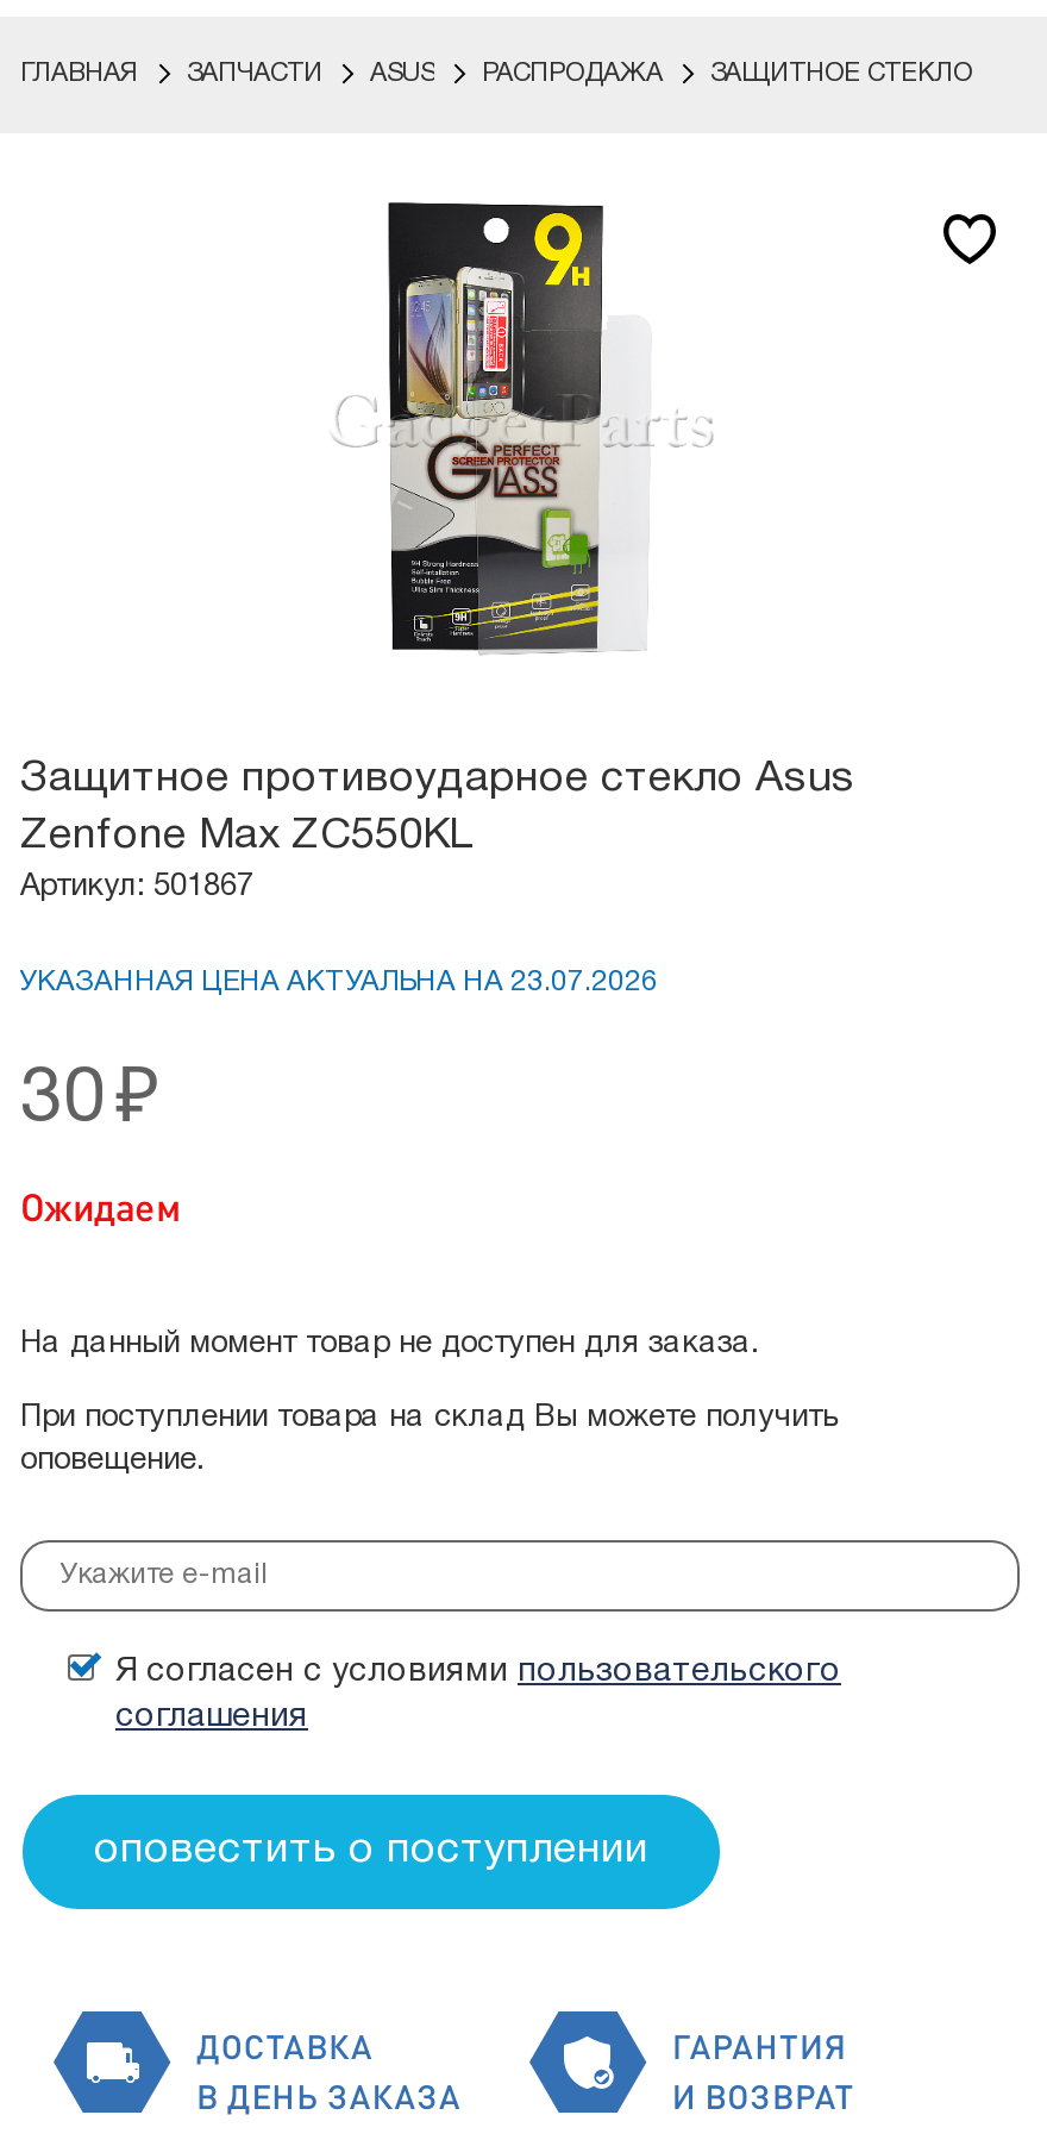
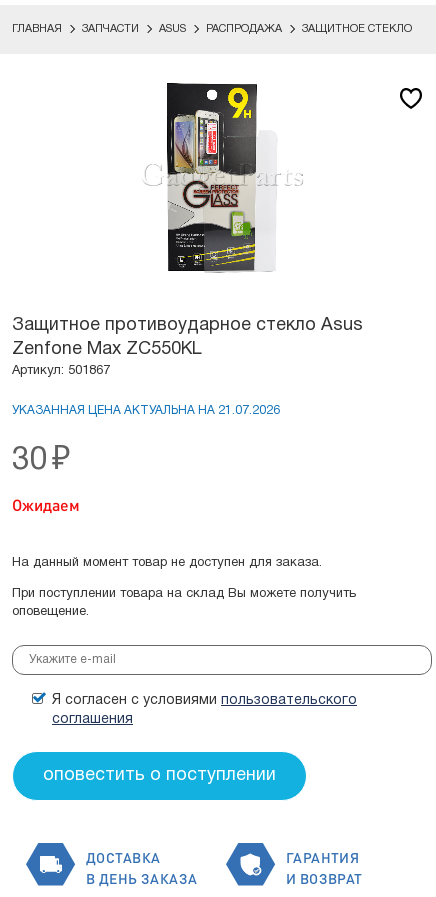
- УКАЗАННАЯ ЦЕНА АКТУАЛЬНА НА 23.07.2026
+ УКАЗАННАЯ ЦЕНА АКТУАЛЬНА НА 21.07.2026
